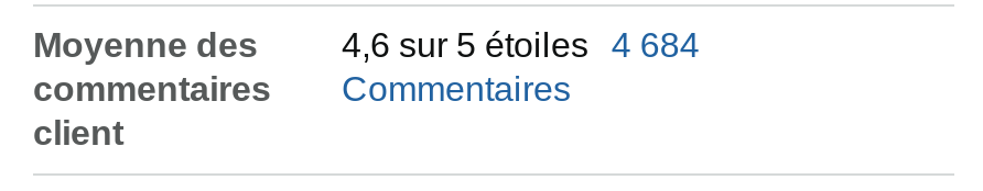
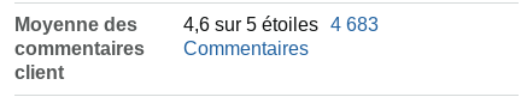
- 4,6 sur 5 étoiles 4 684
+ 4,6 sur 5 étoiles 4 683
